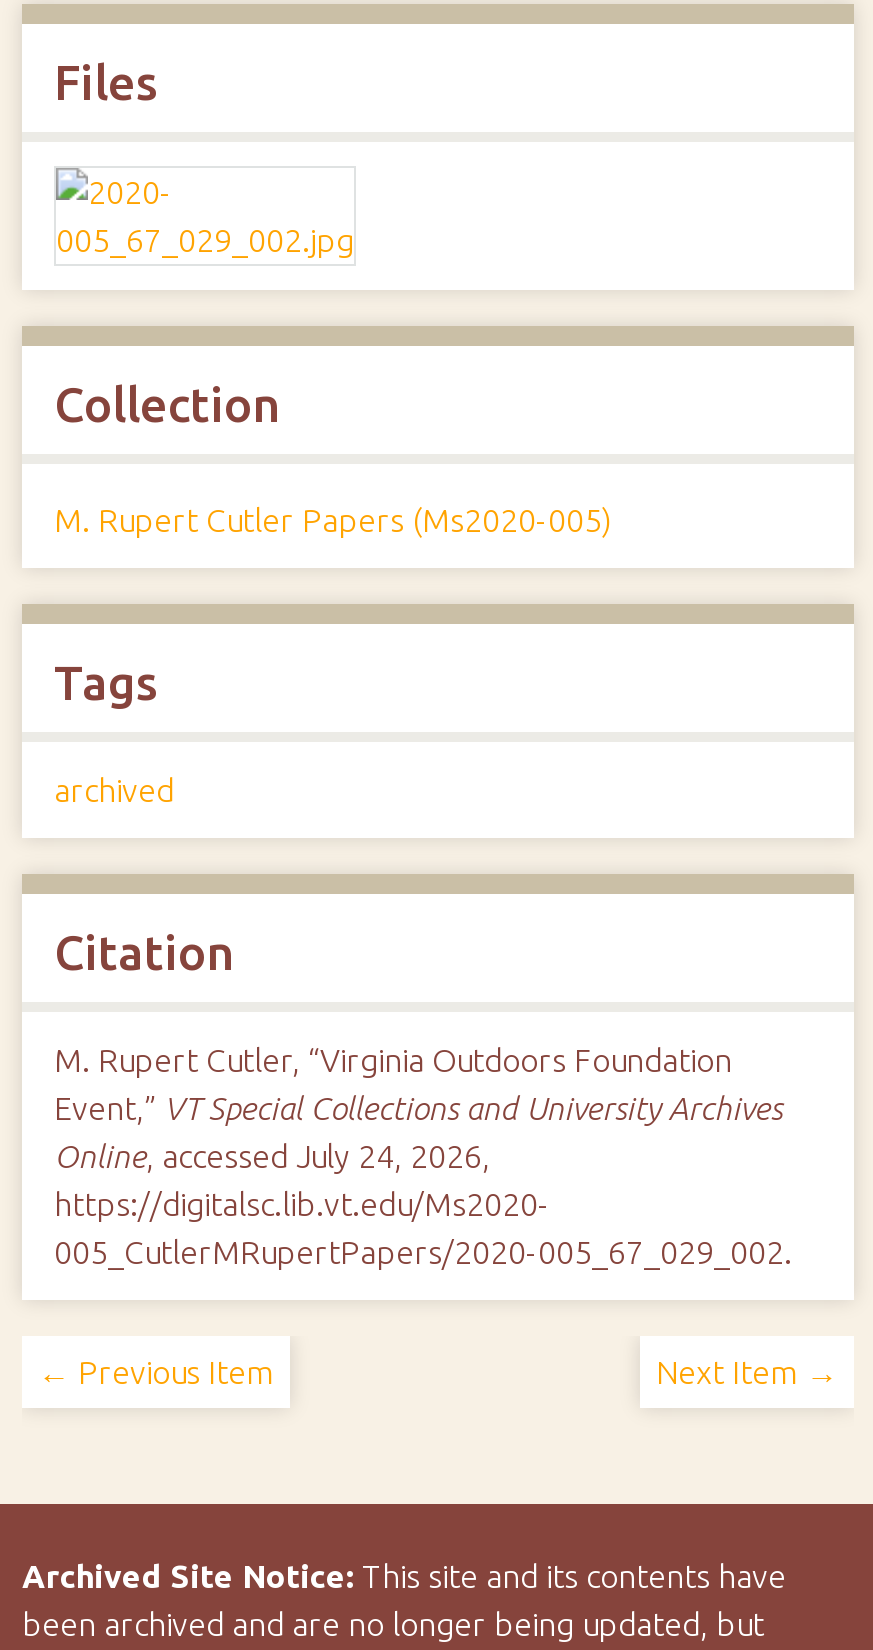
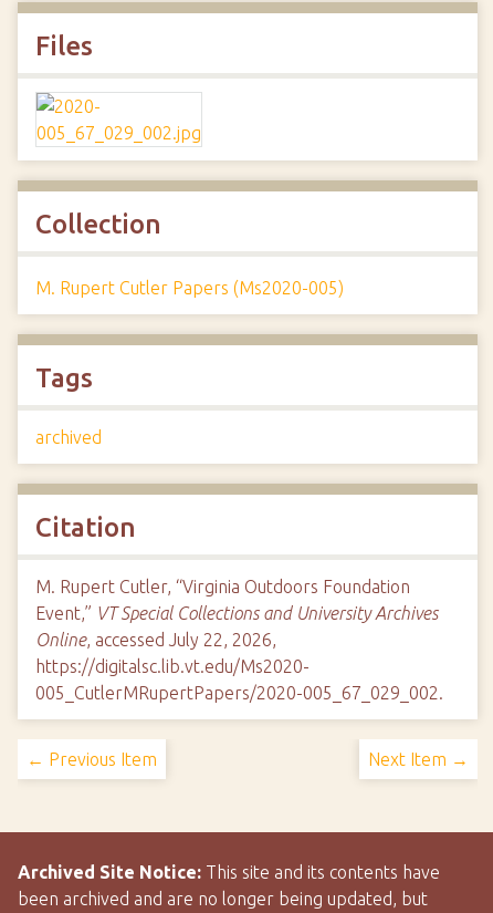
- Online, accessed July 24, 2026,
+ Online, accessed July 22, 2026,
